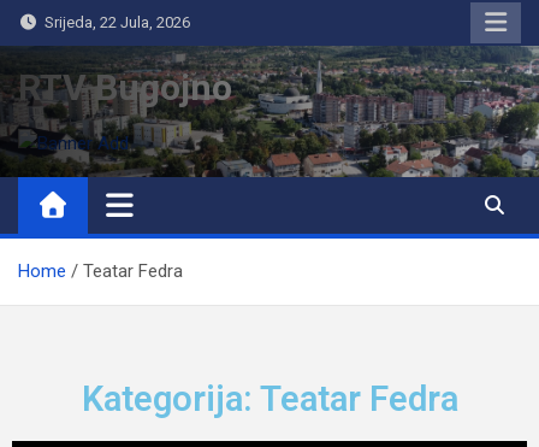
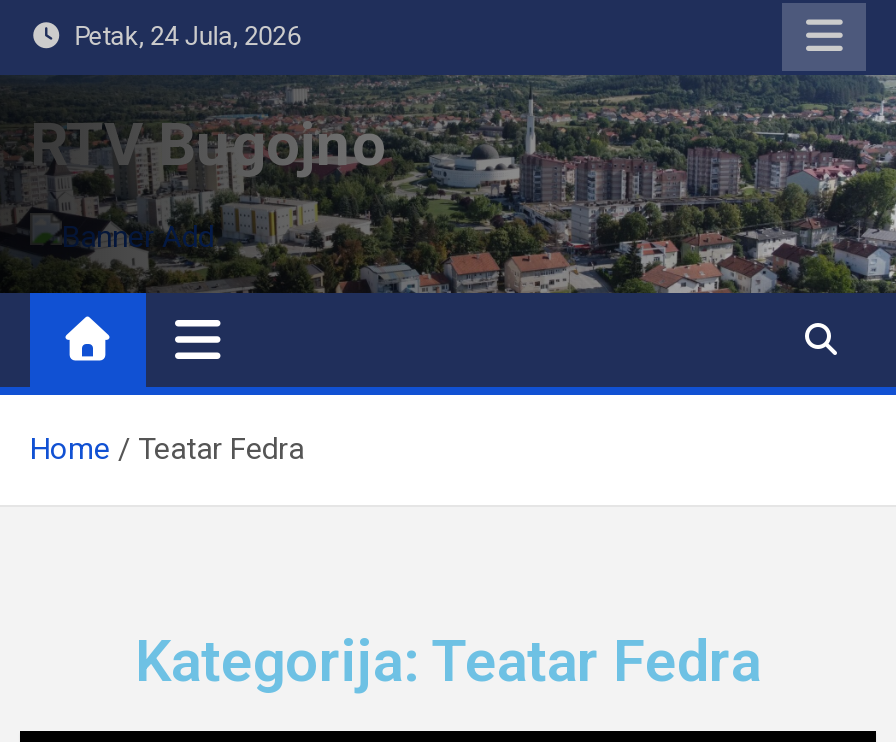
- Srijeda, 22 Jula, 2026
+ Petak, 24 Jula, 2026
